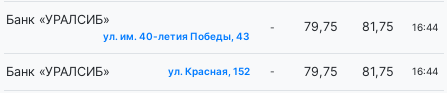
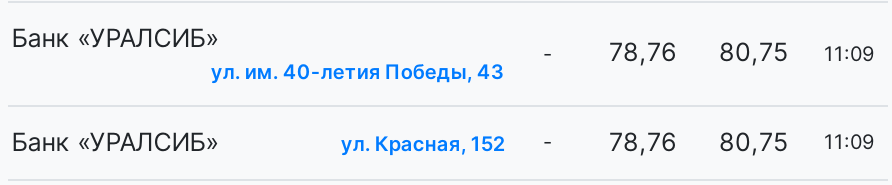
- 79,75
+ 78,76

- 81,75
+ 80,75

- 16:44
+ 11:09

- 79,75
+ 78,76

- 81,75
+ 80,75

- 16:44
+ 11:09
